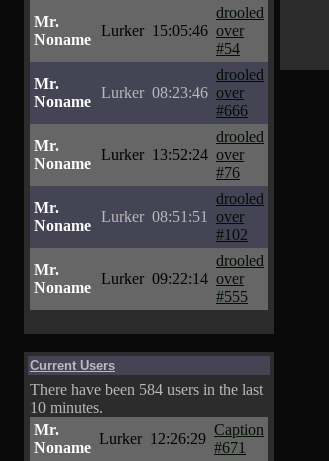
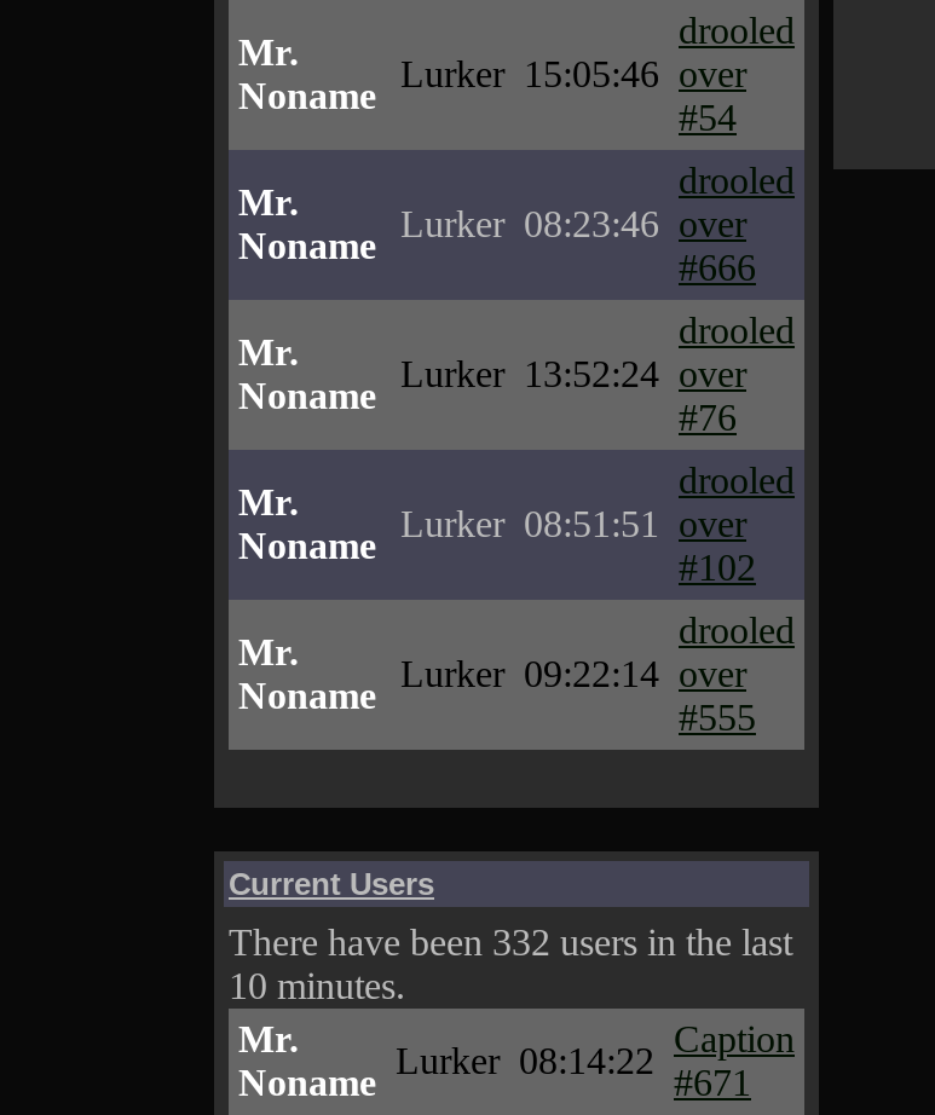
- There have been 584 users in the last
+ There have been 332 users in the last

- Lurker 12:26:29
+ Lurker 08:14:22
